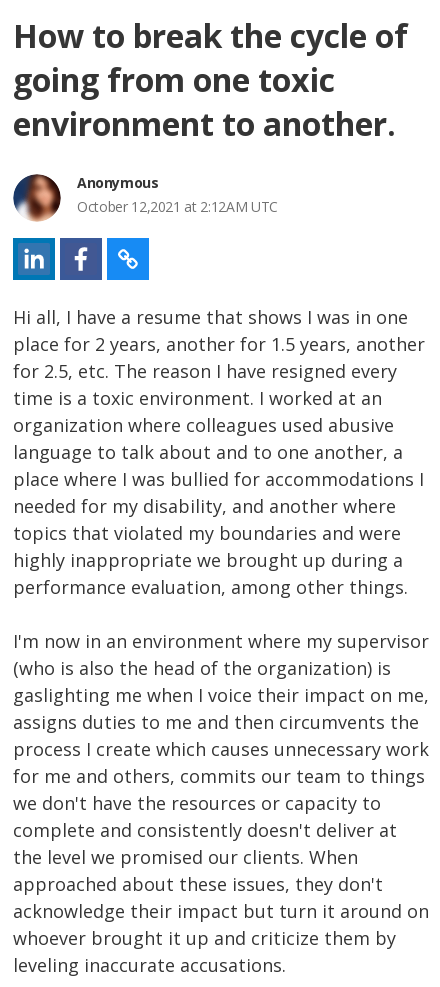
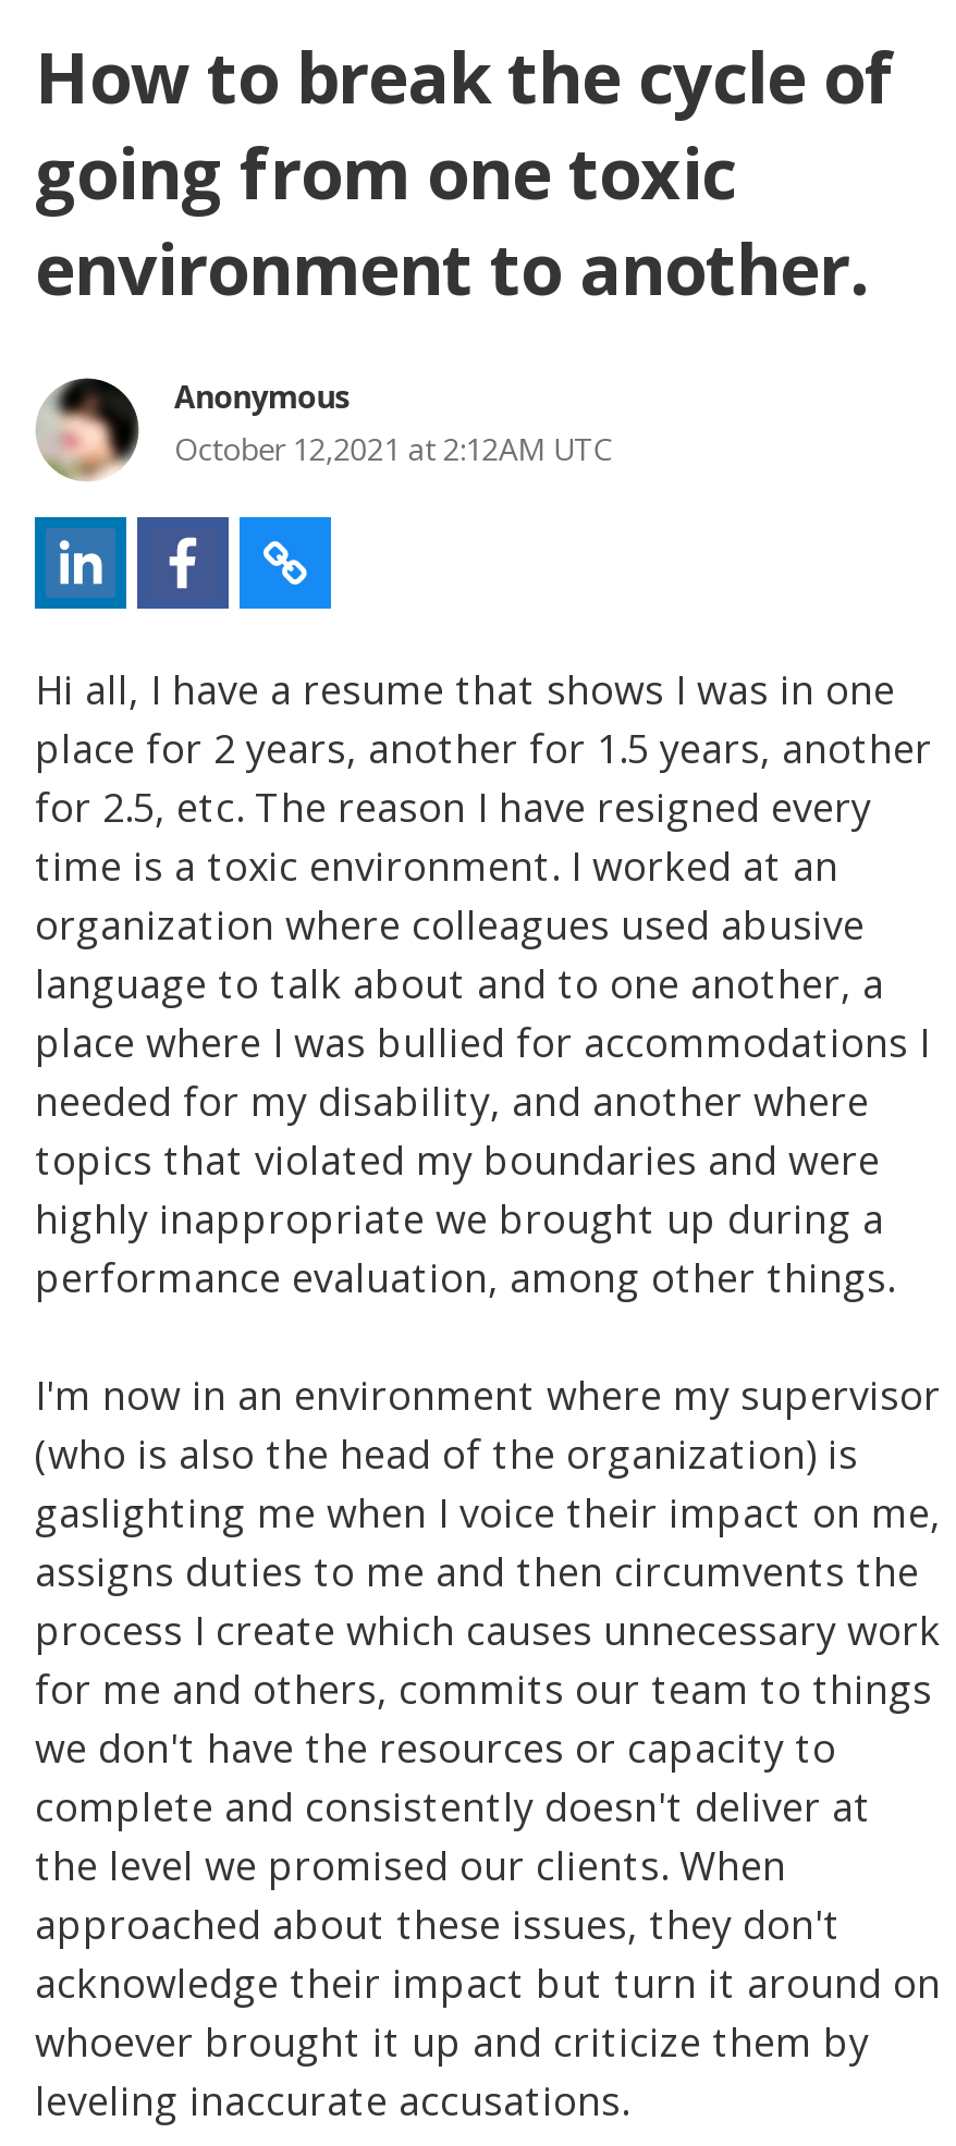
- [image]
+ [image]
